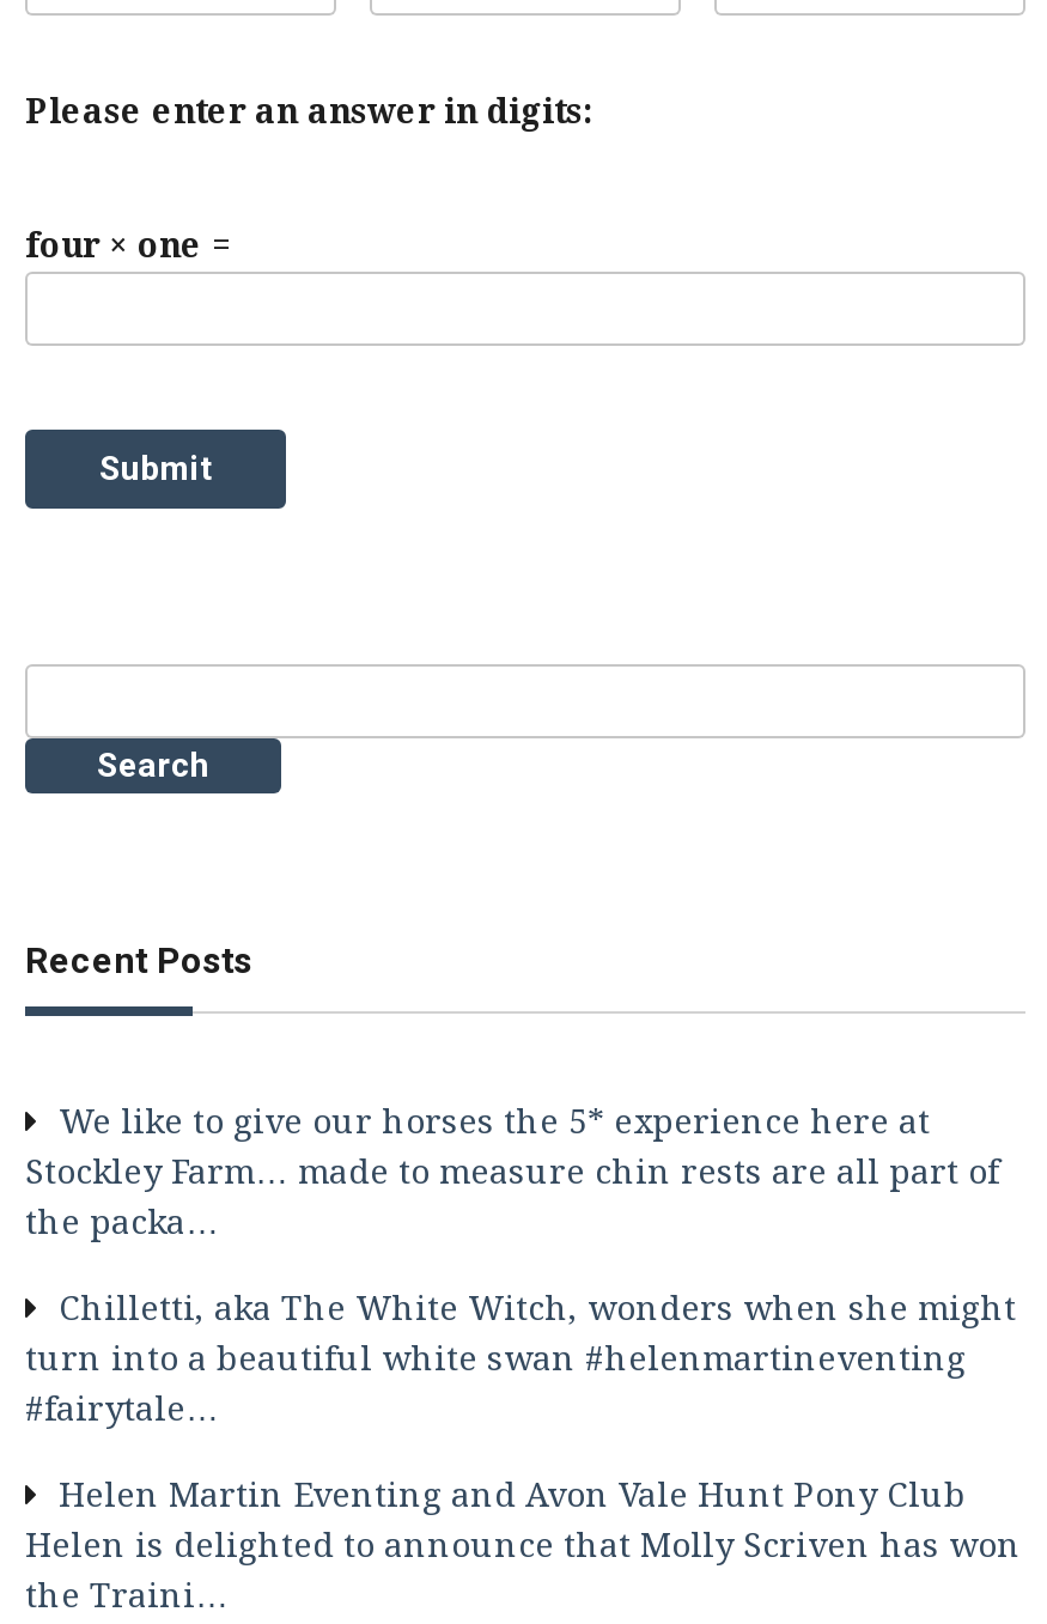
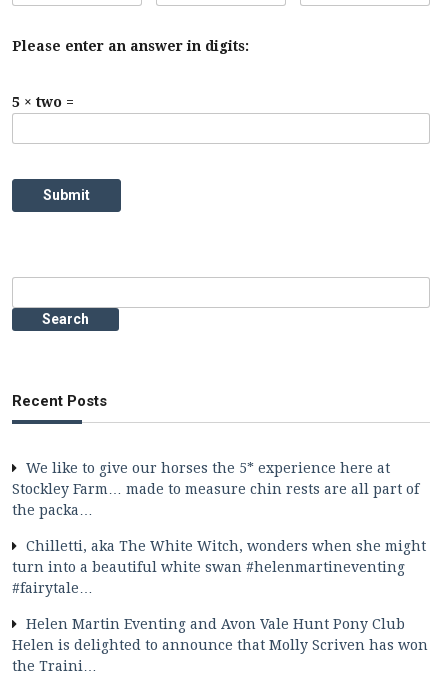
- four × one =
+ 5 × two =
